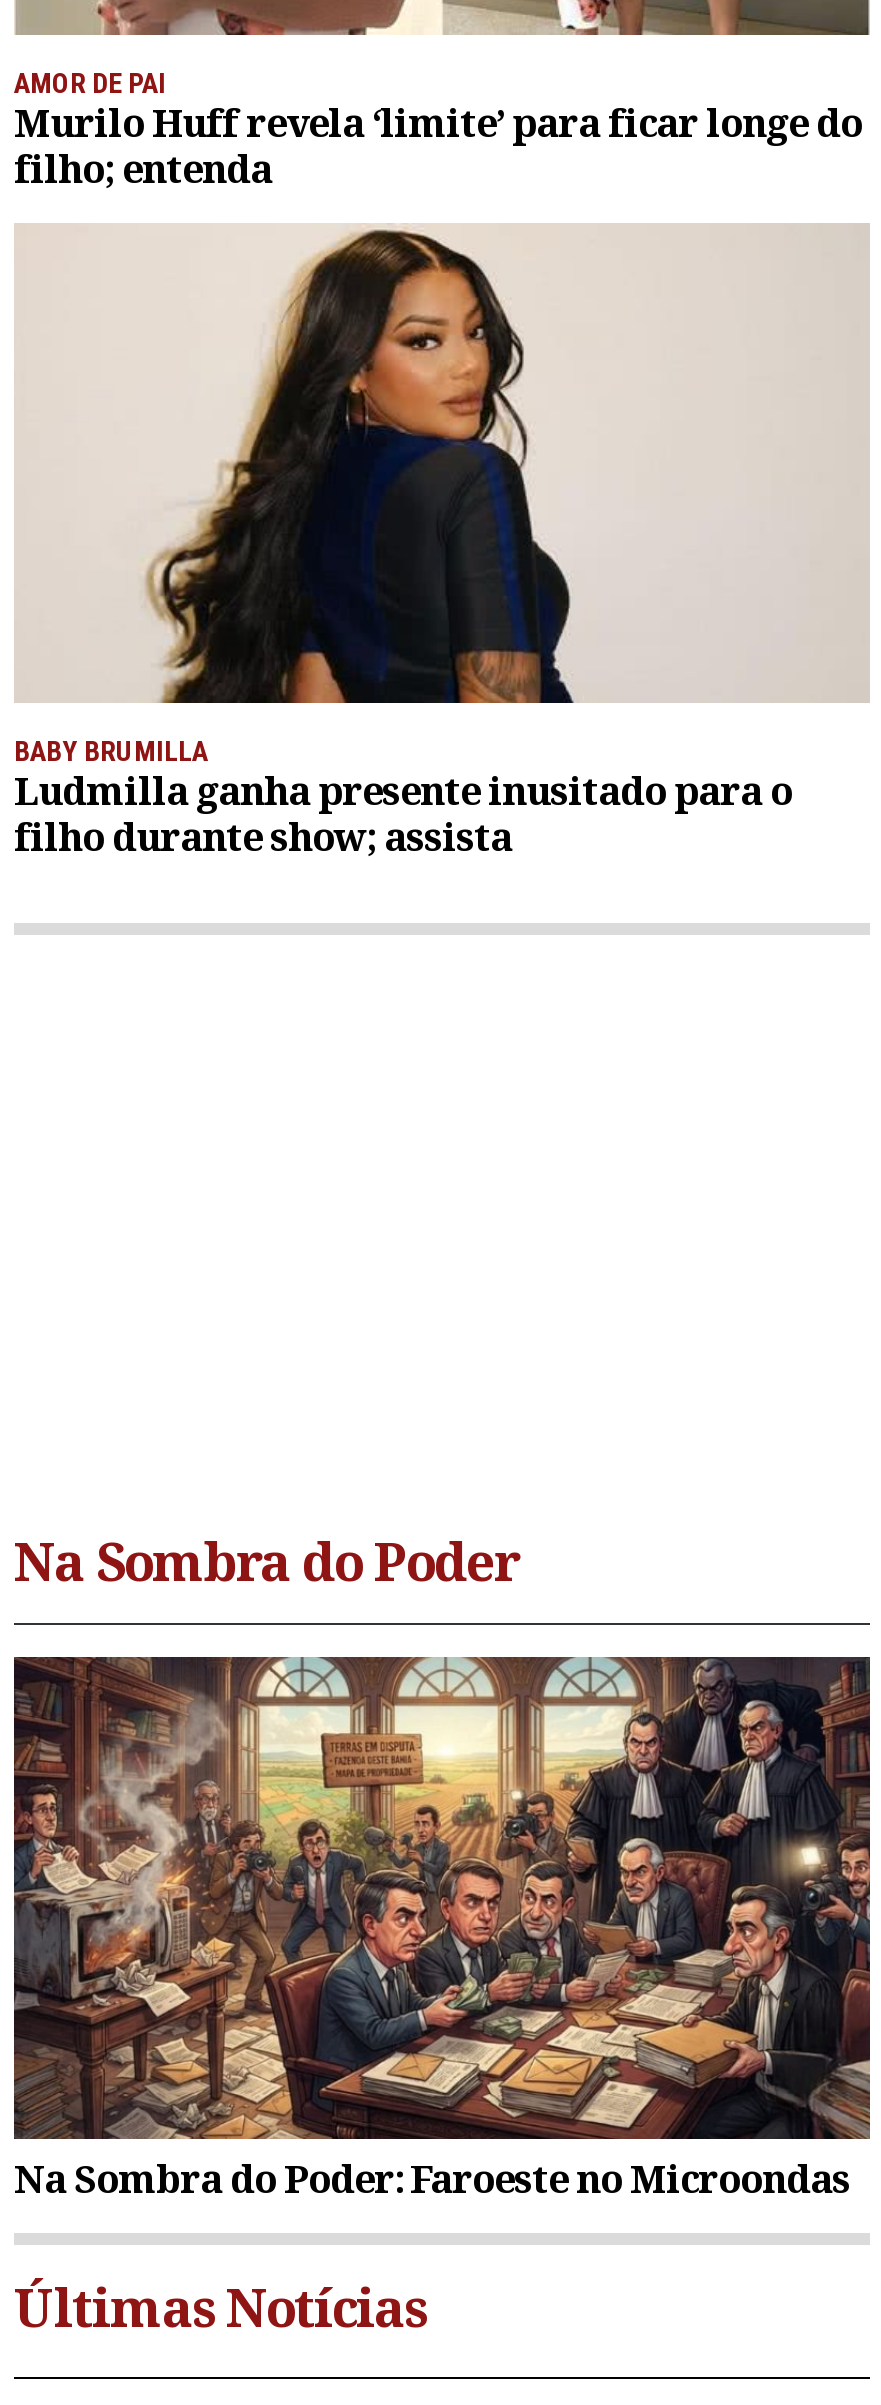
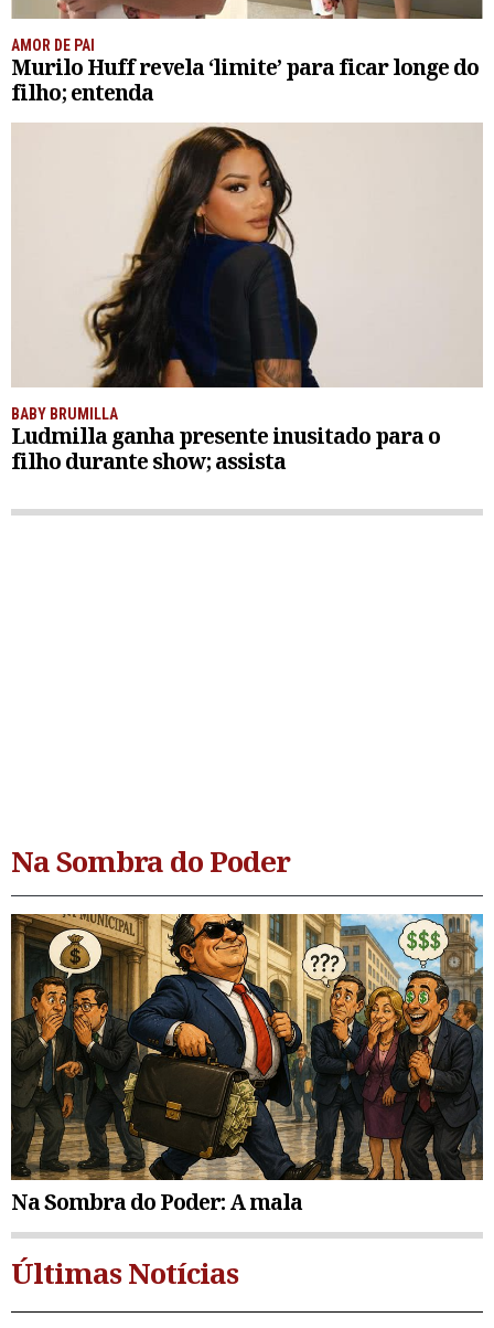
- [image]
- Na Sombra do Poder: Faroeste no Microondas
+ [image]
+ Na Sombra do Poder: A mala
